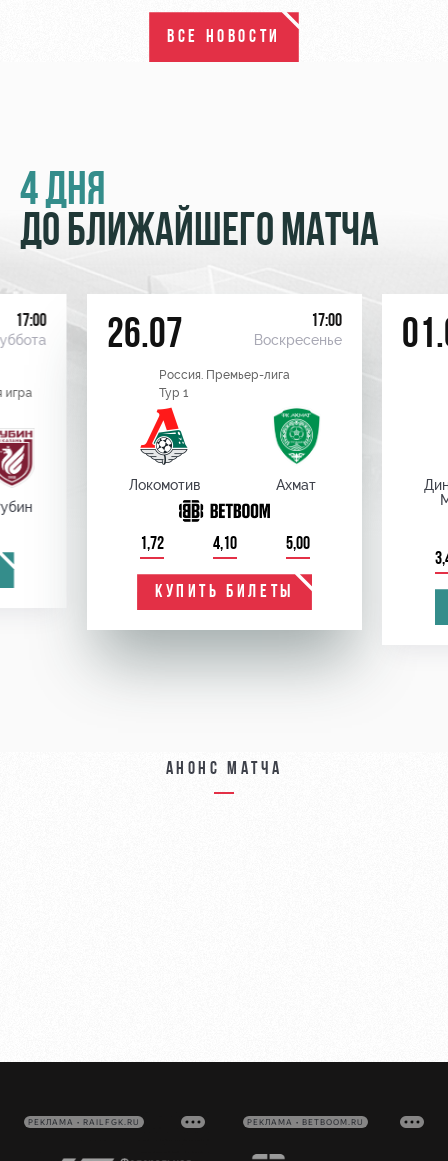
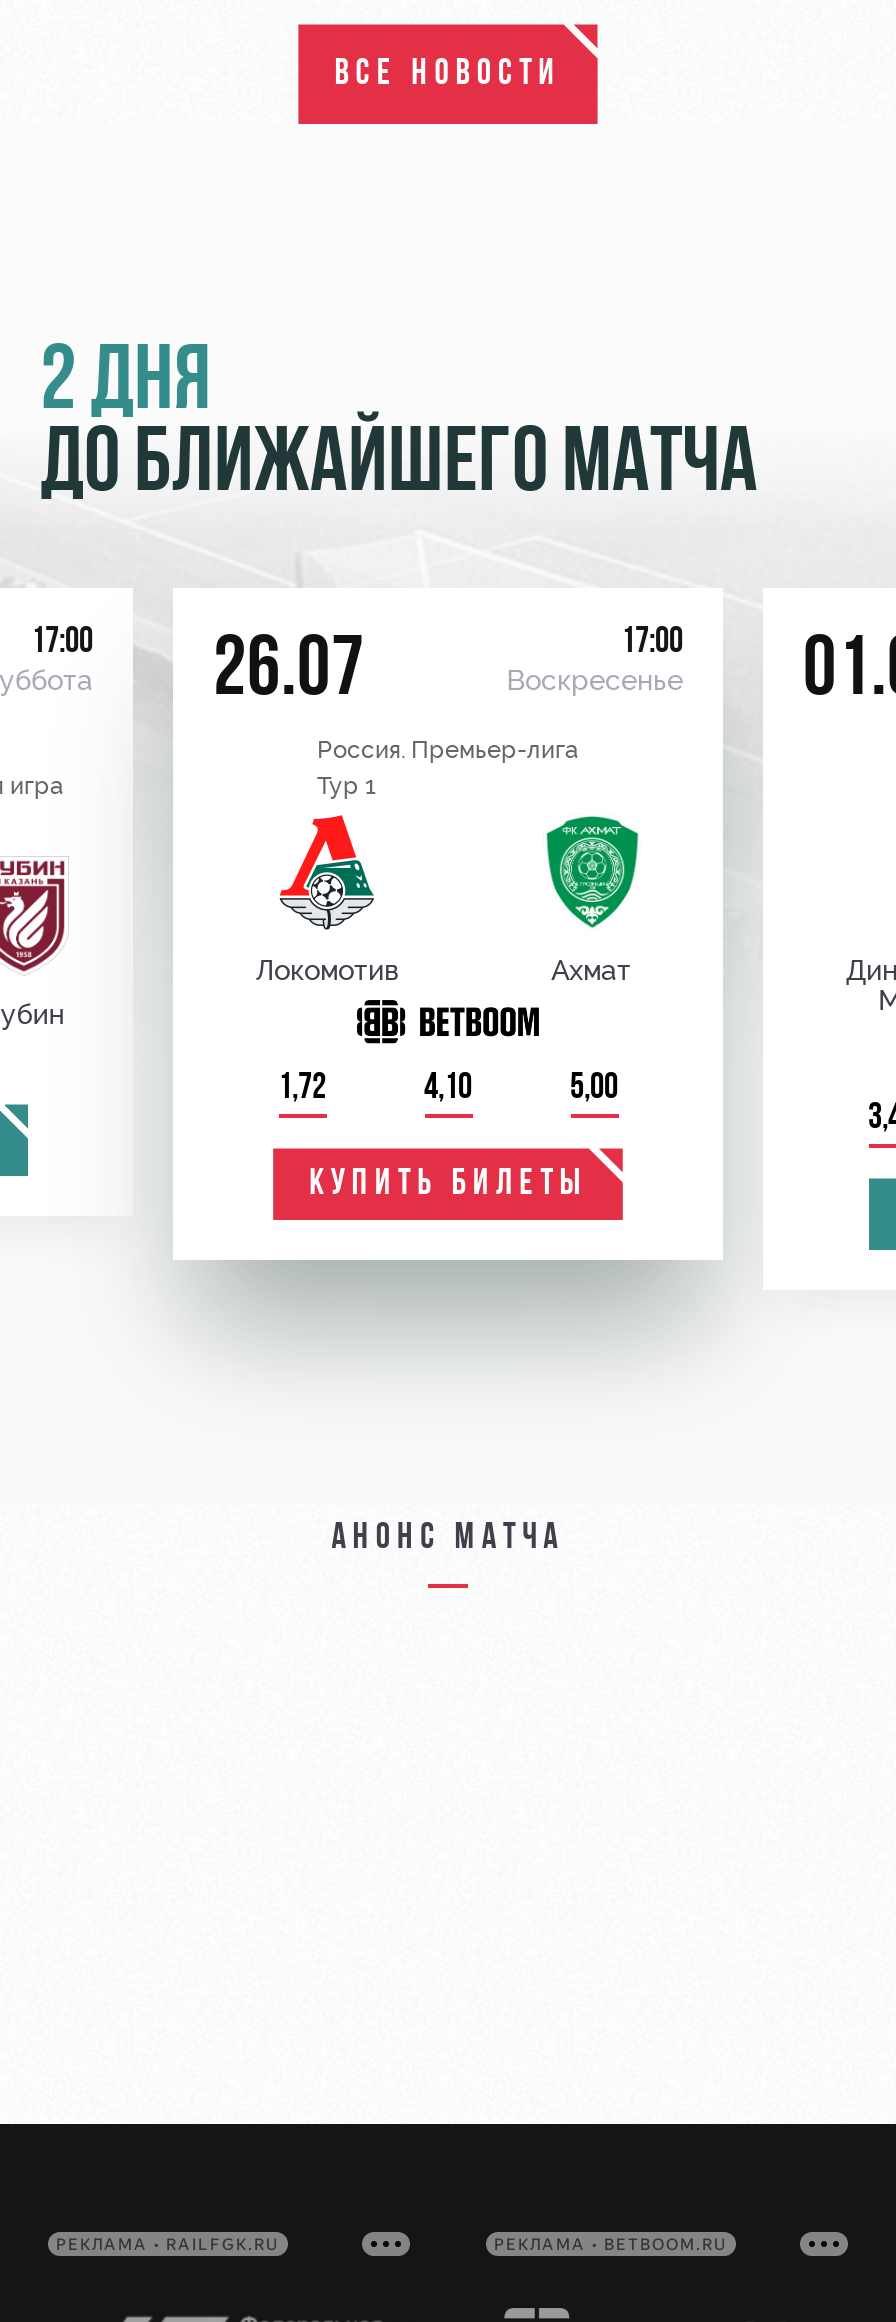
- 4 ДНЯ
+ 2 ДНЯ
